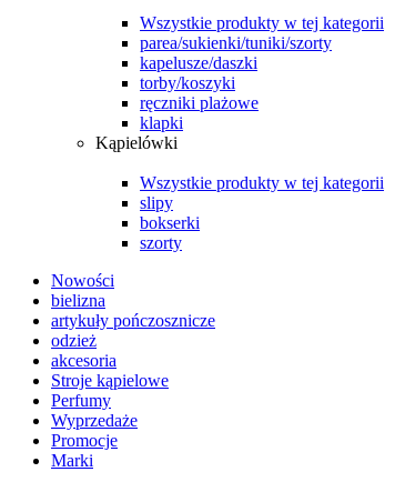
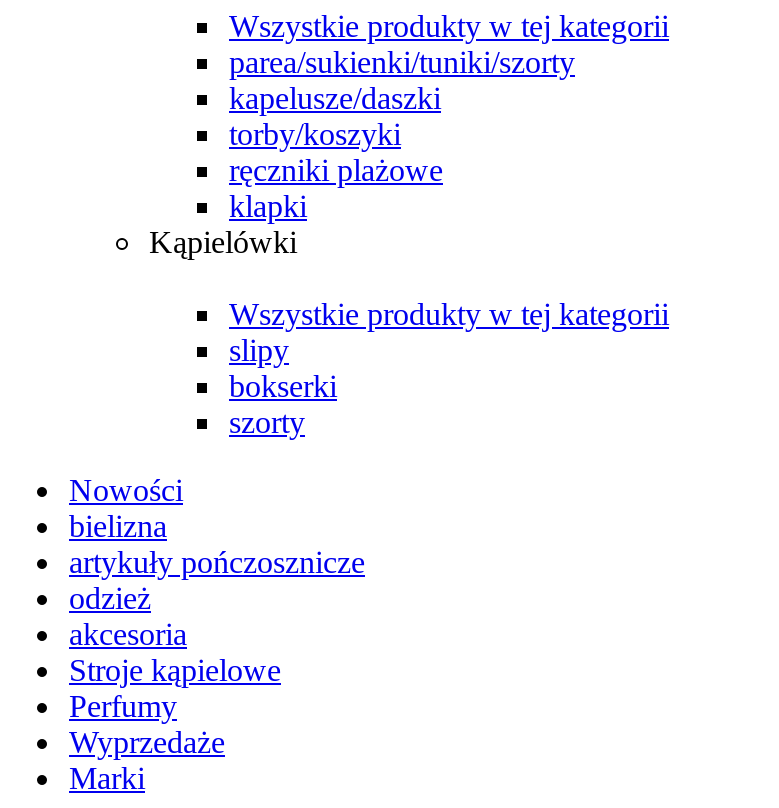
- Promocje
